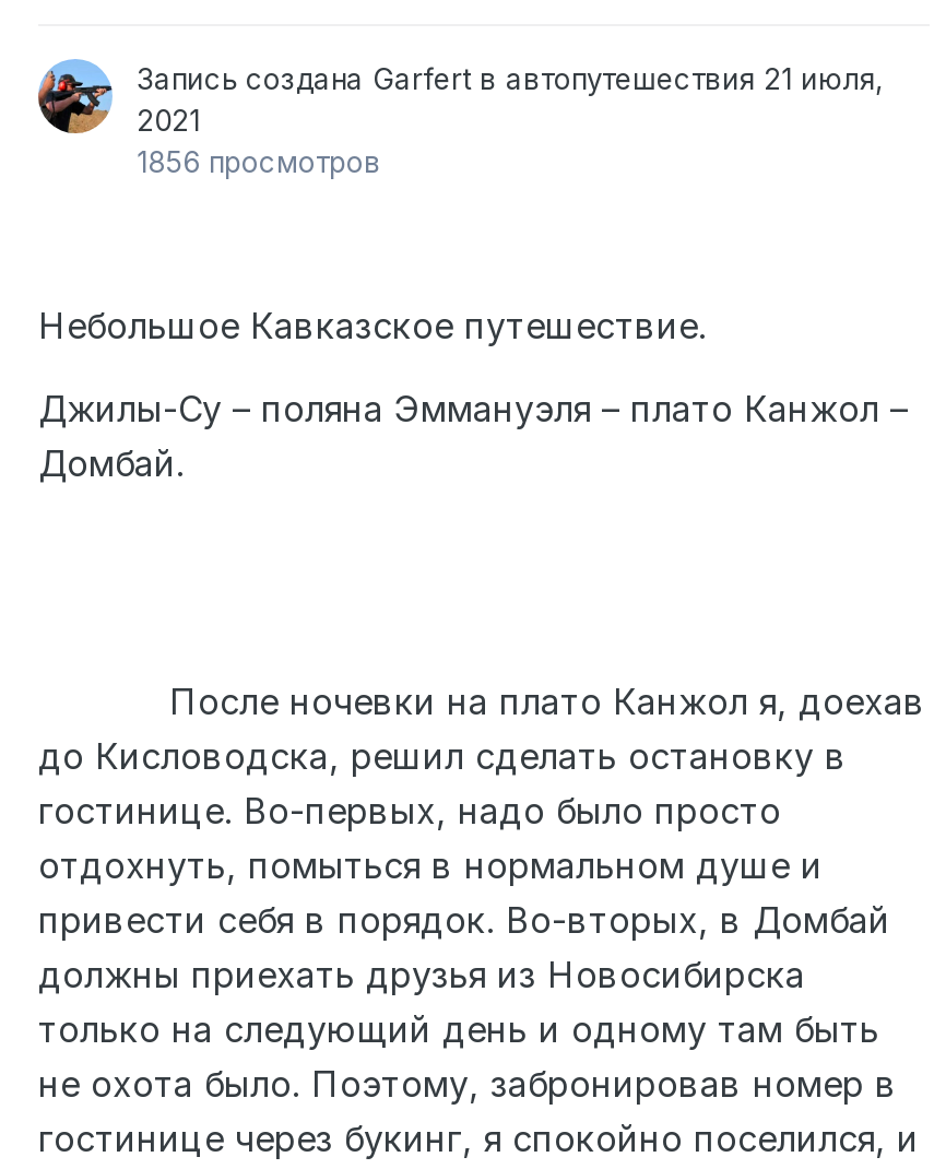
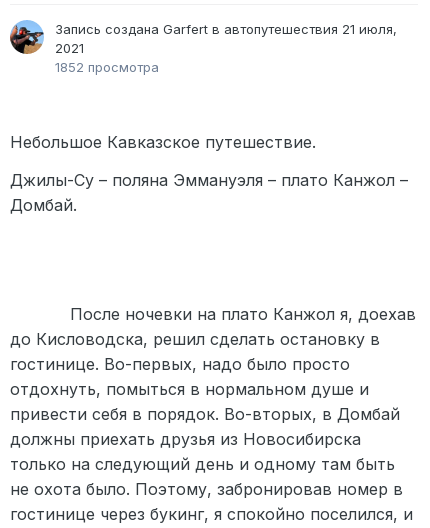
- 1856 просмотров
+ 1852 просмотра
